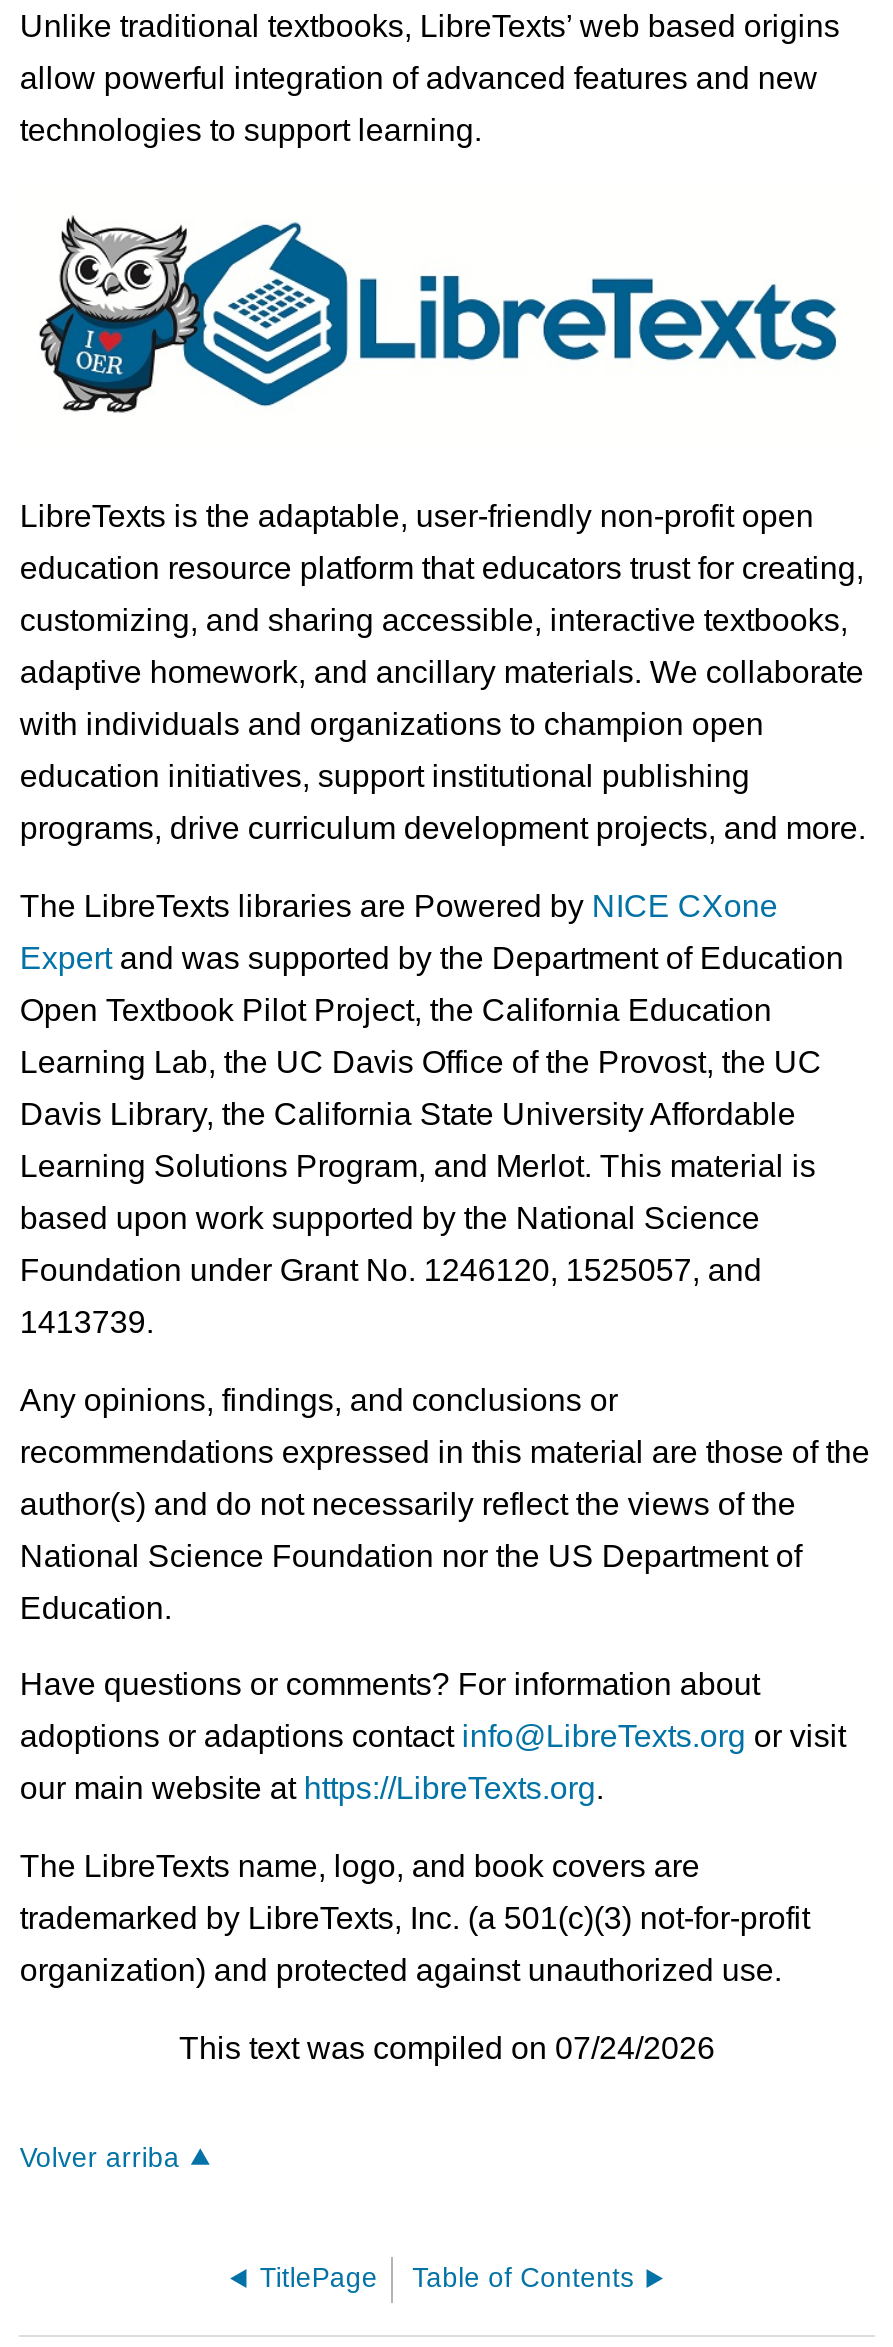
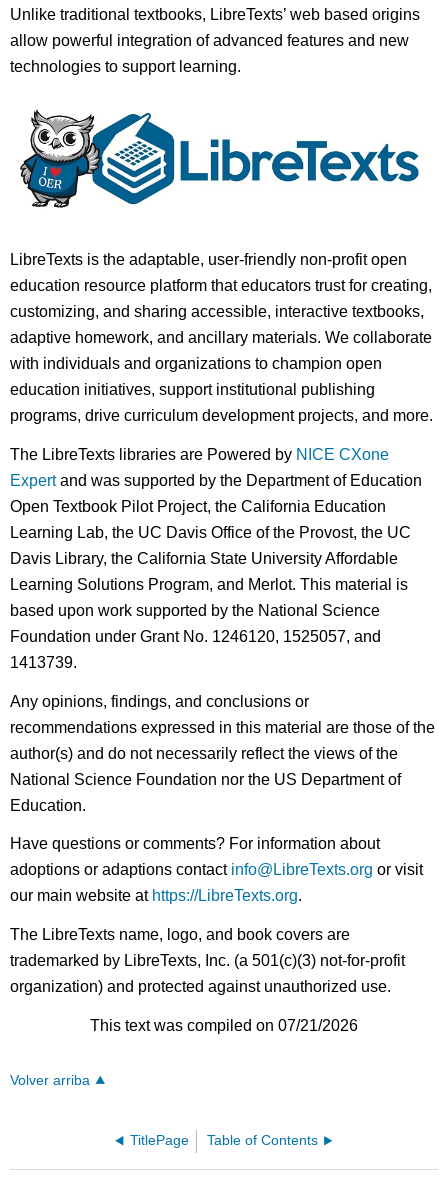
- This text was compiled on 07/24/2026
+ This text was compiled on 07/21/2026
